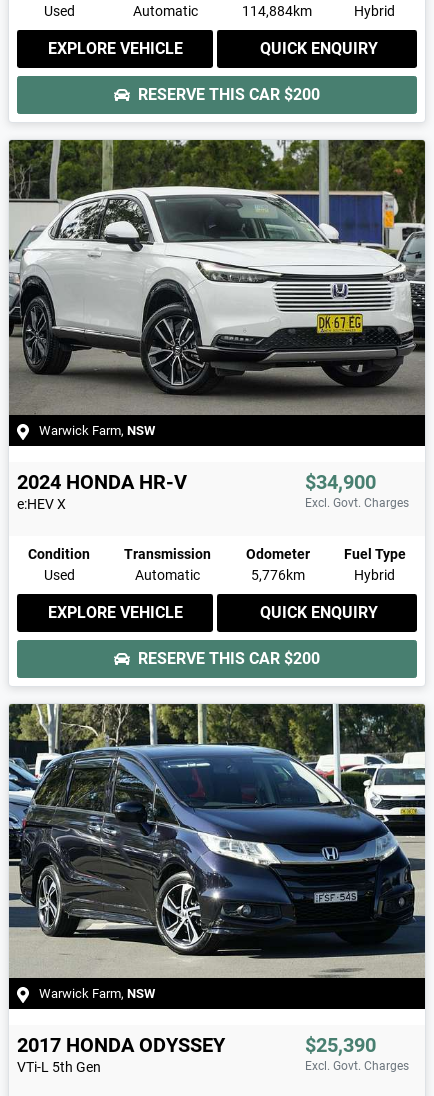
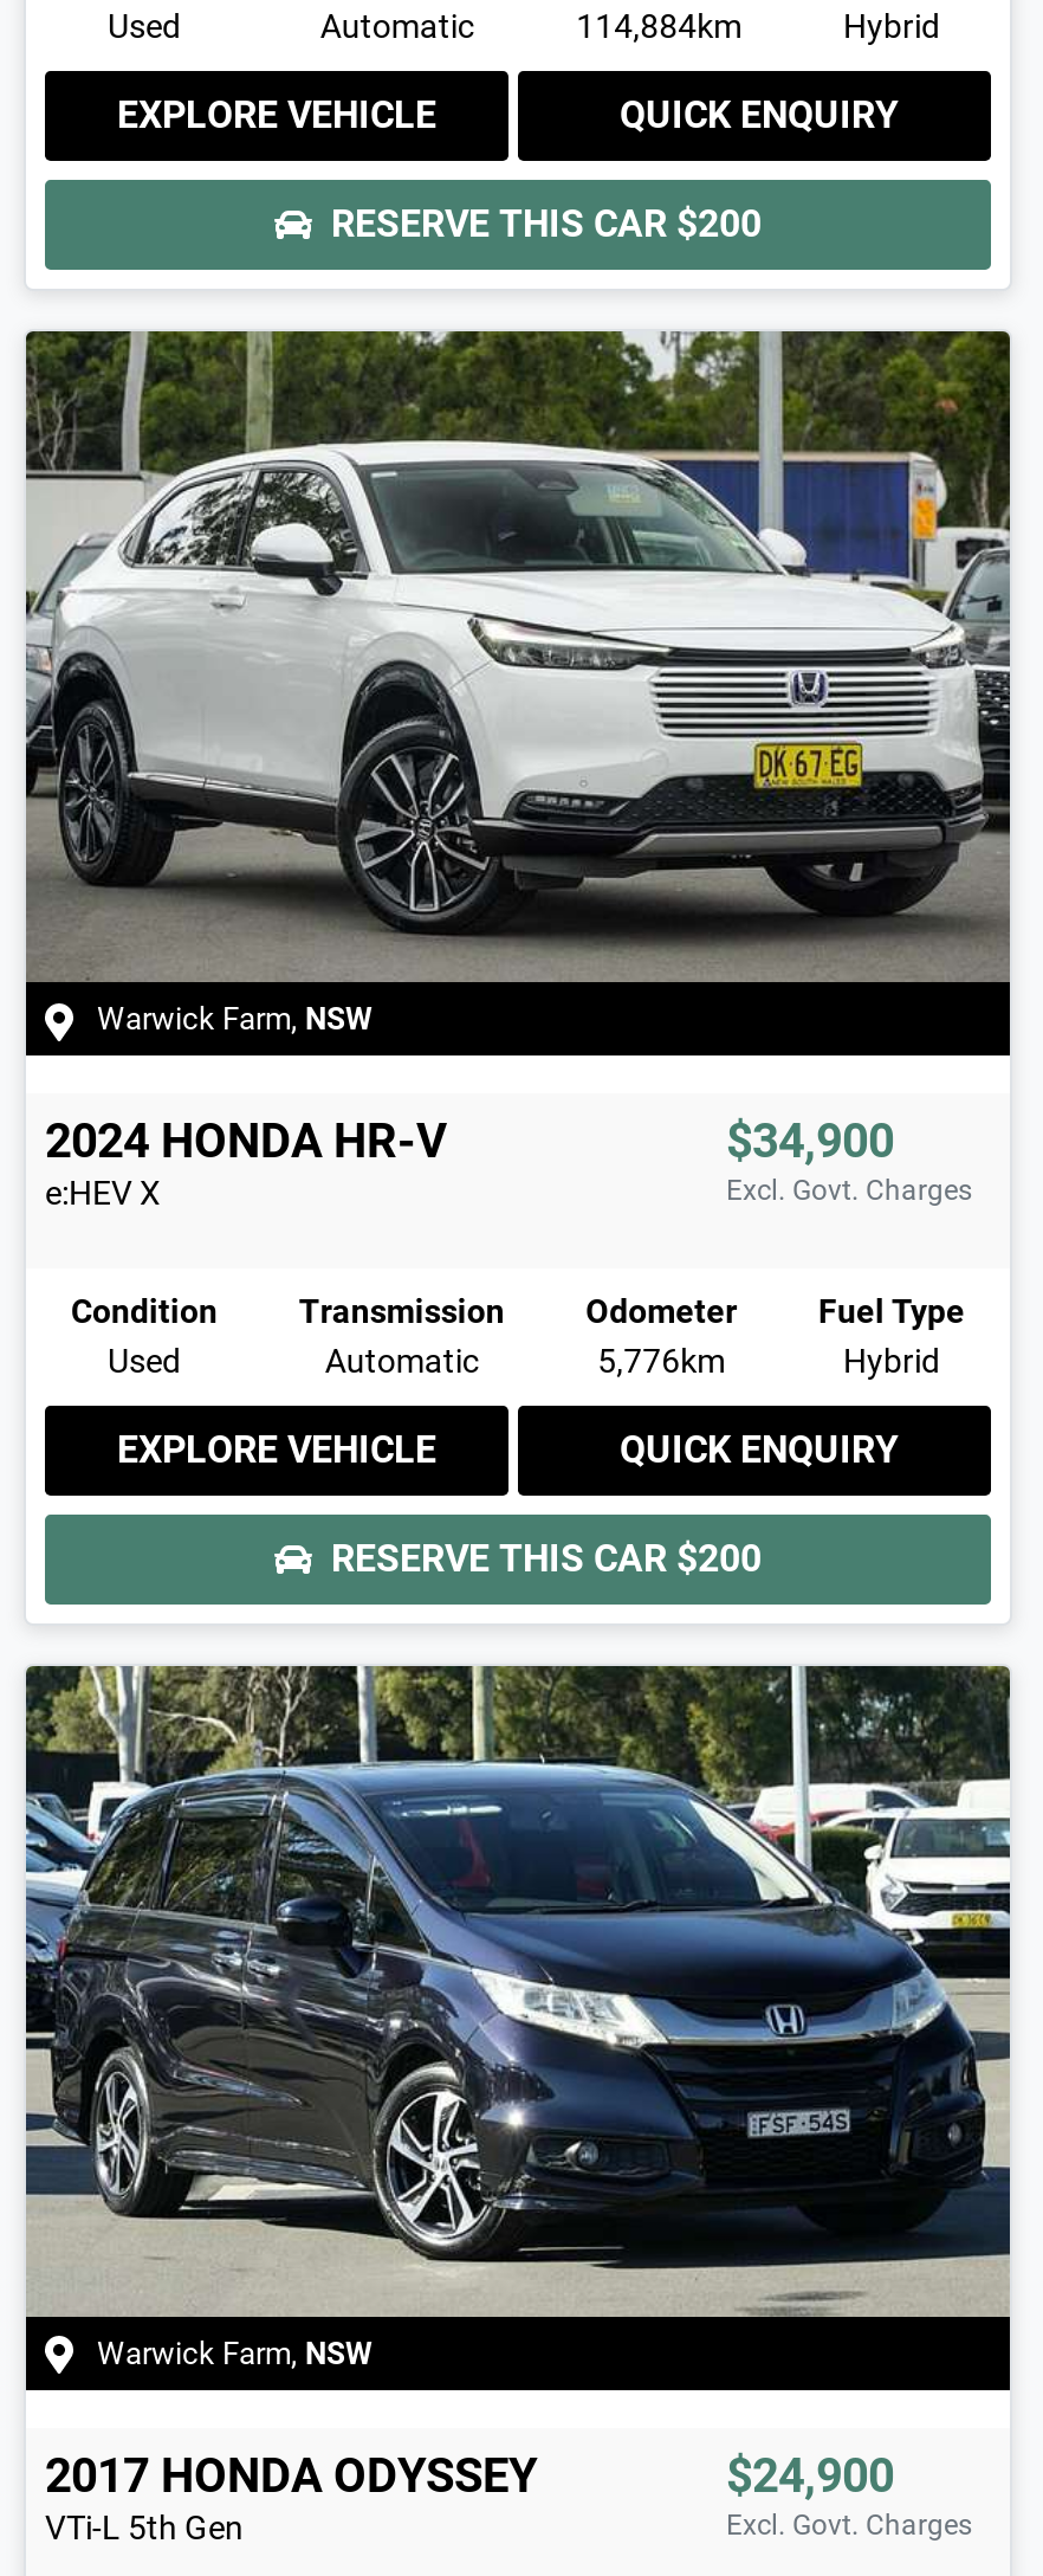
- $25,390
+ $24,900
